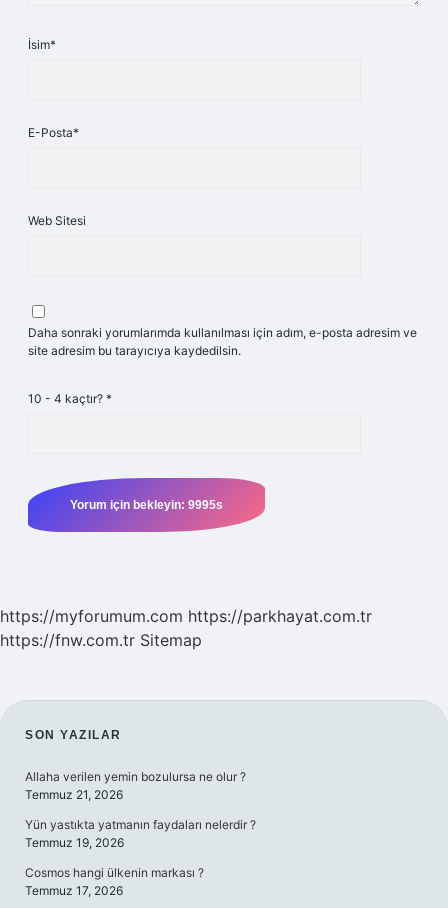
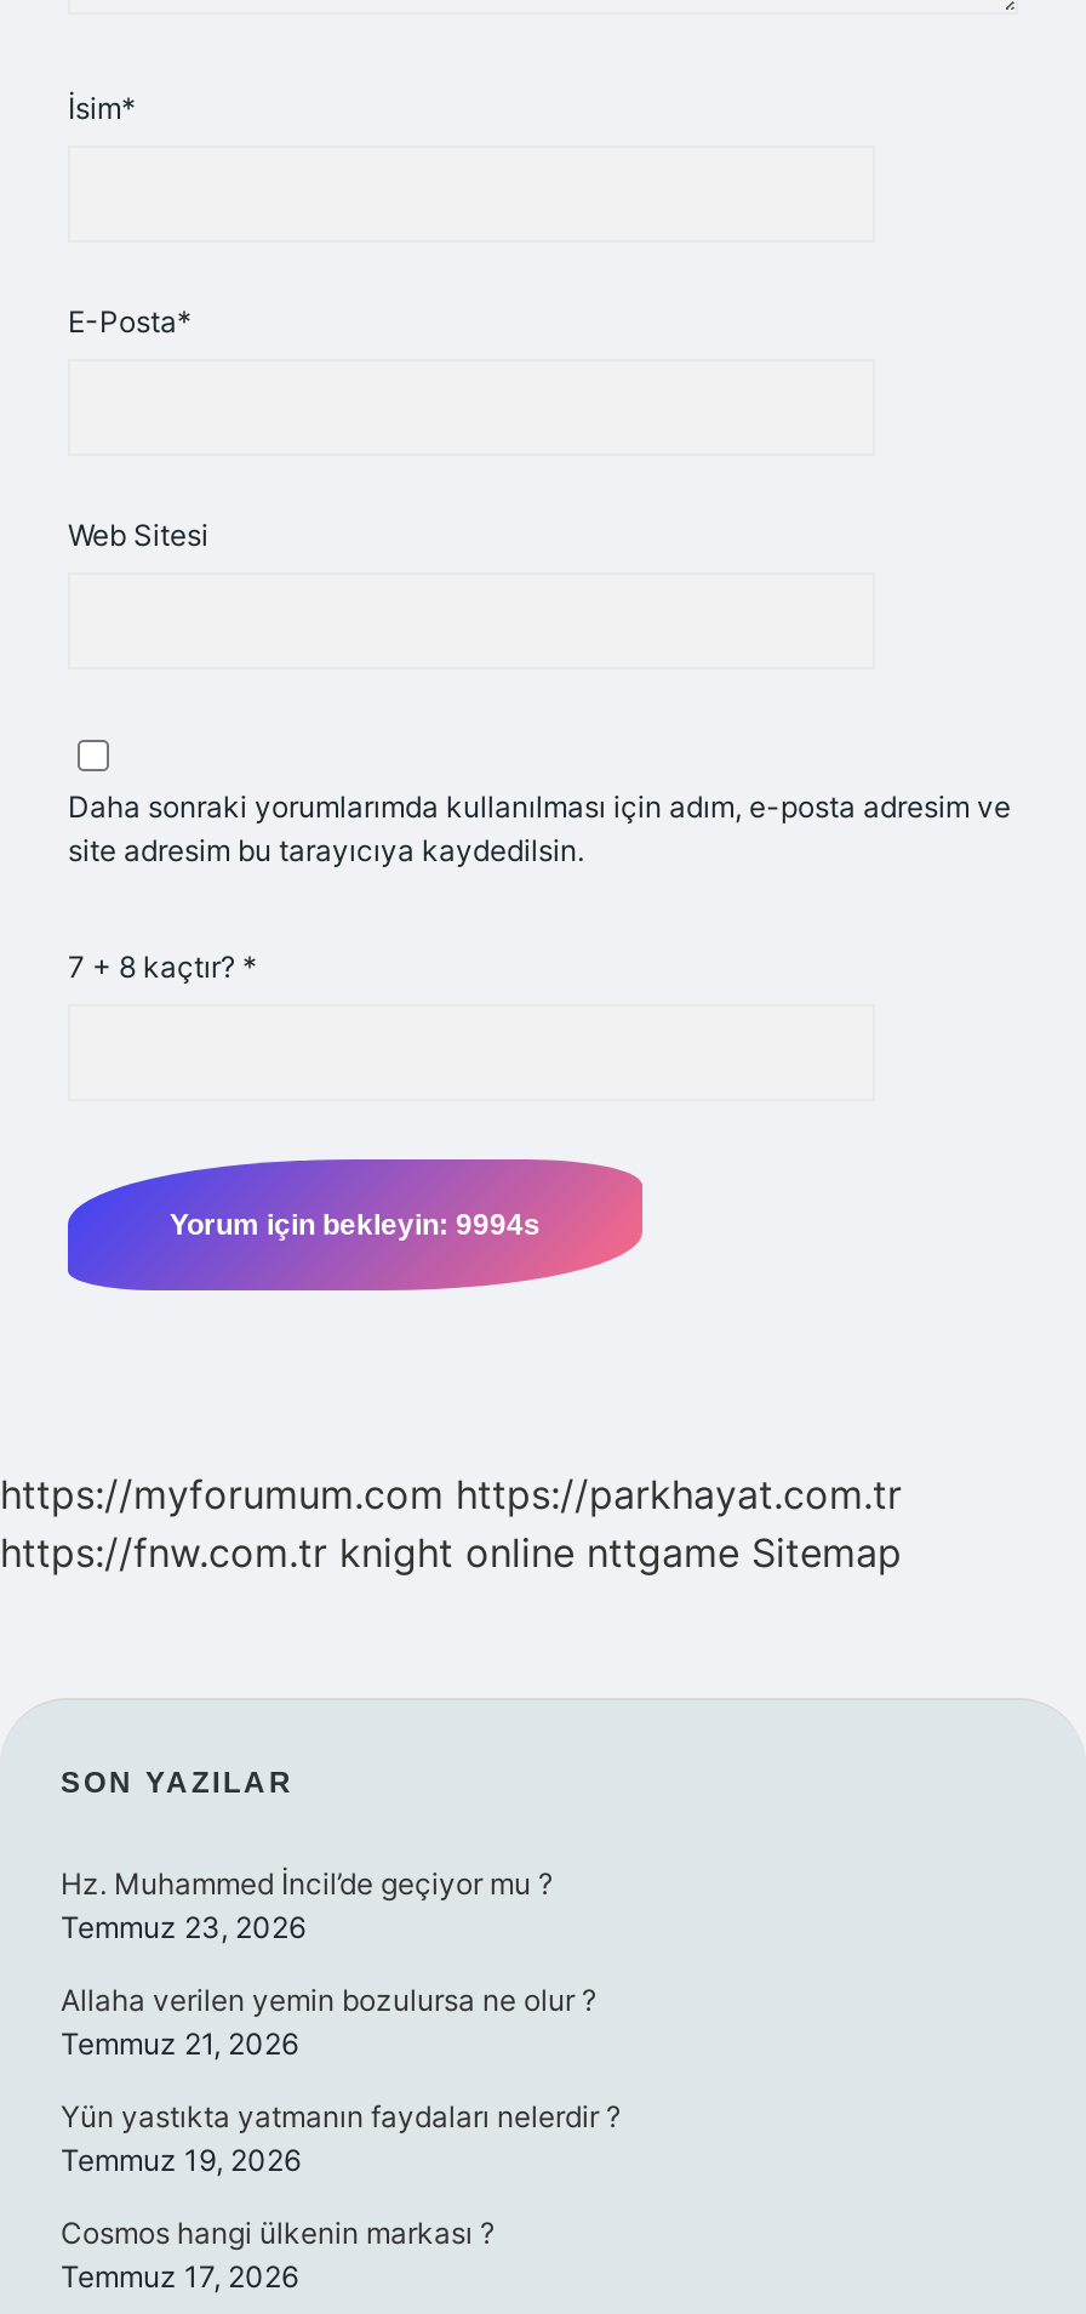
- 10 - 4 kaçtır? *
+ 7 + 8 kaçtır? *

- https://fnw.com.tr Sitemap
+ https://fnw.com.tr knight online nttgame Sitemap

+ Hz. Muhammed İncil’de geçiyor mu ?
+ Temmuz 23, 2026
